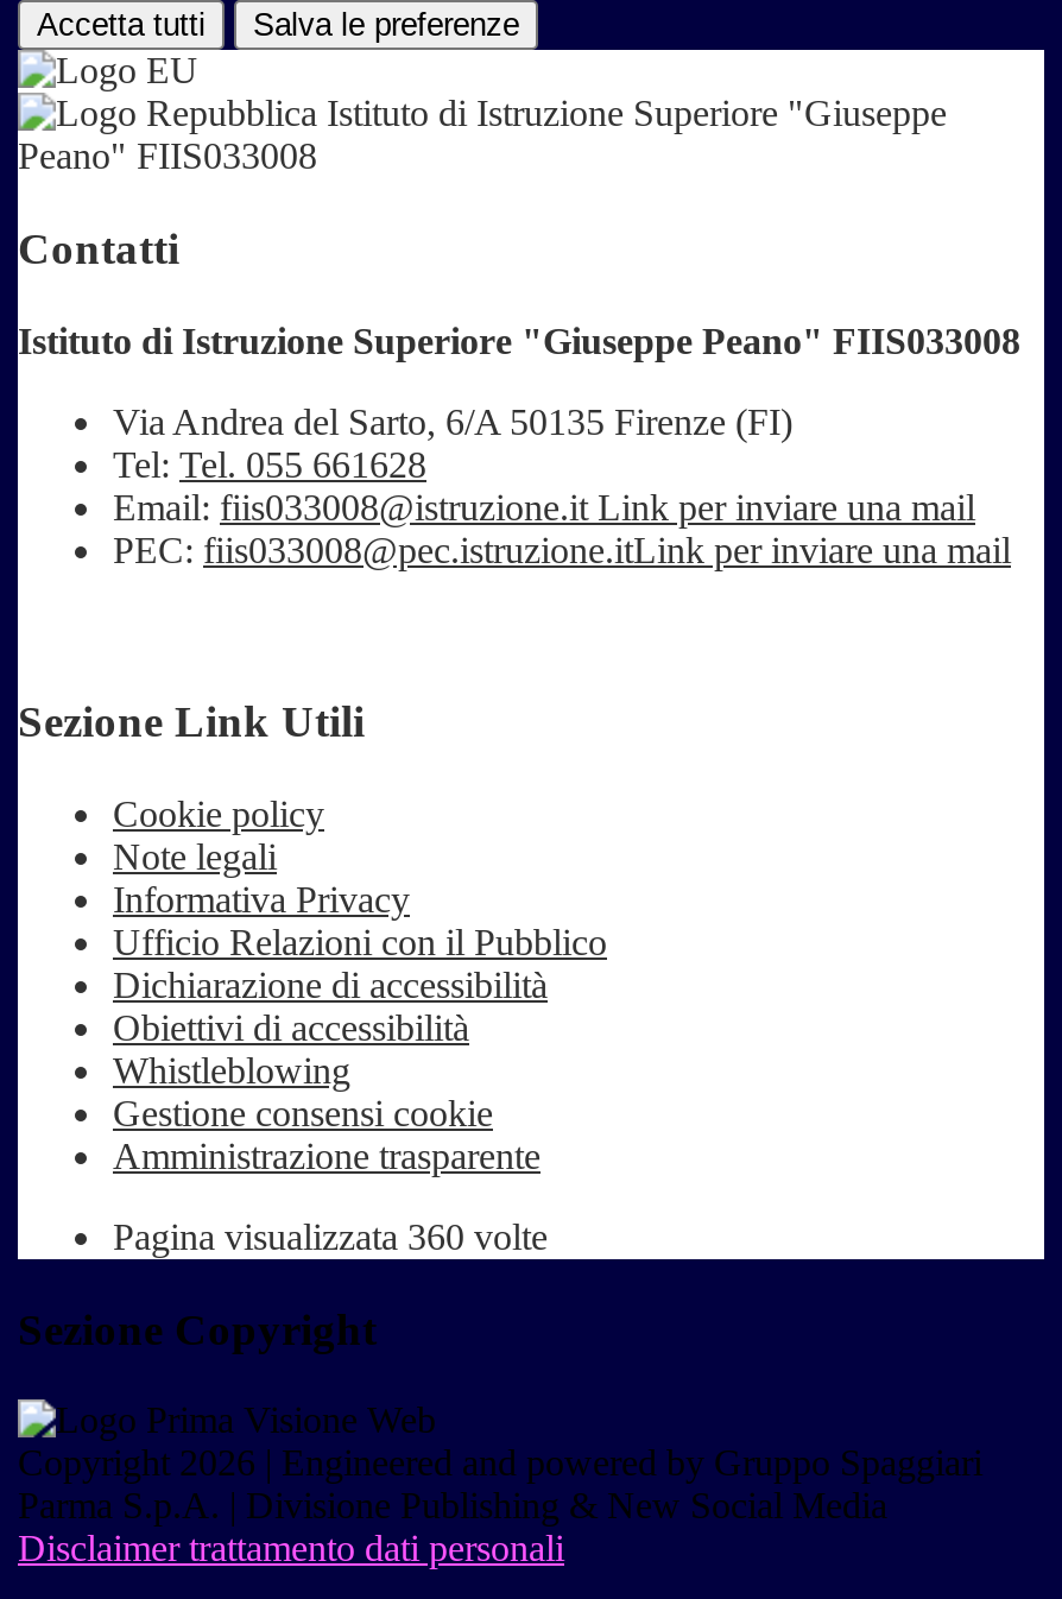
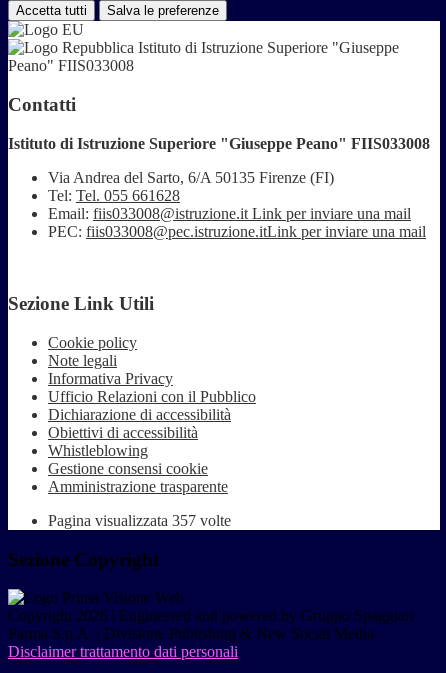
- Pagina visualizzata 360 volte
+ Pagina visualizzata 357 volte
